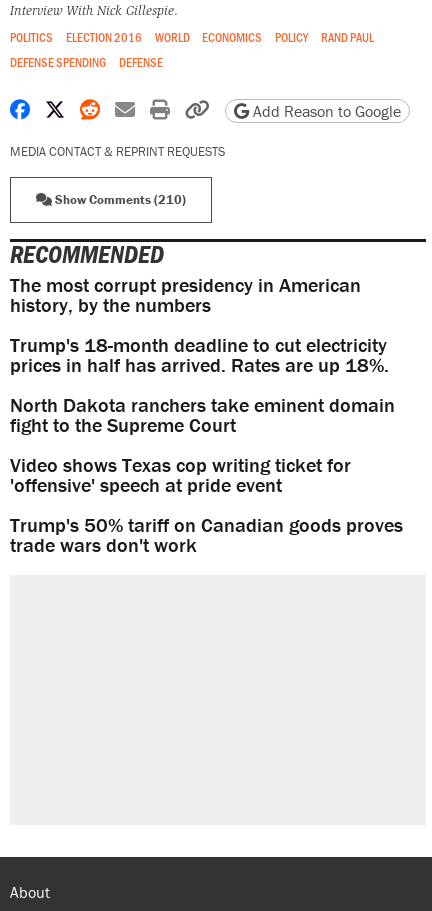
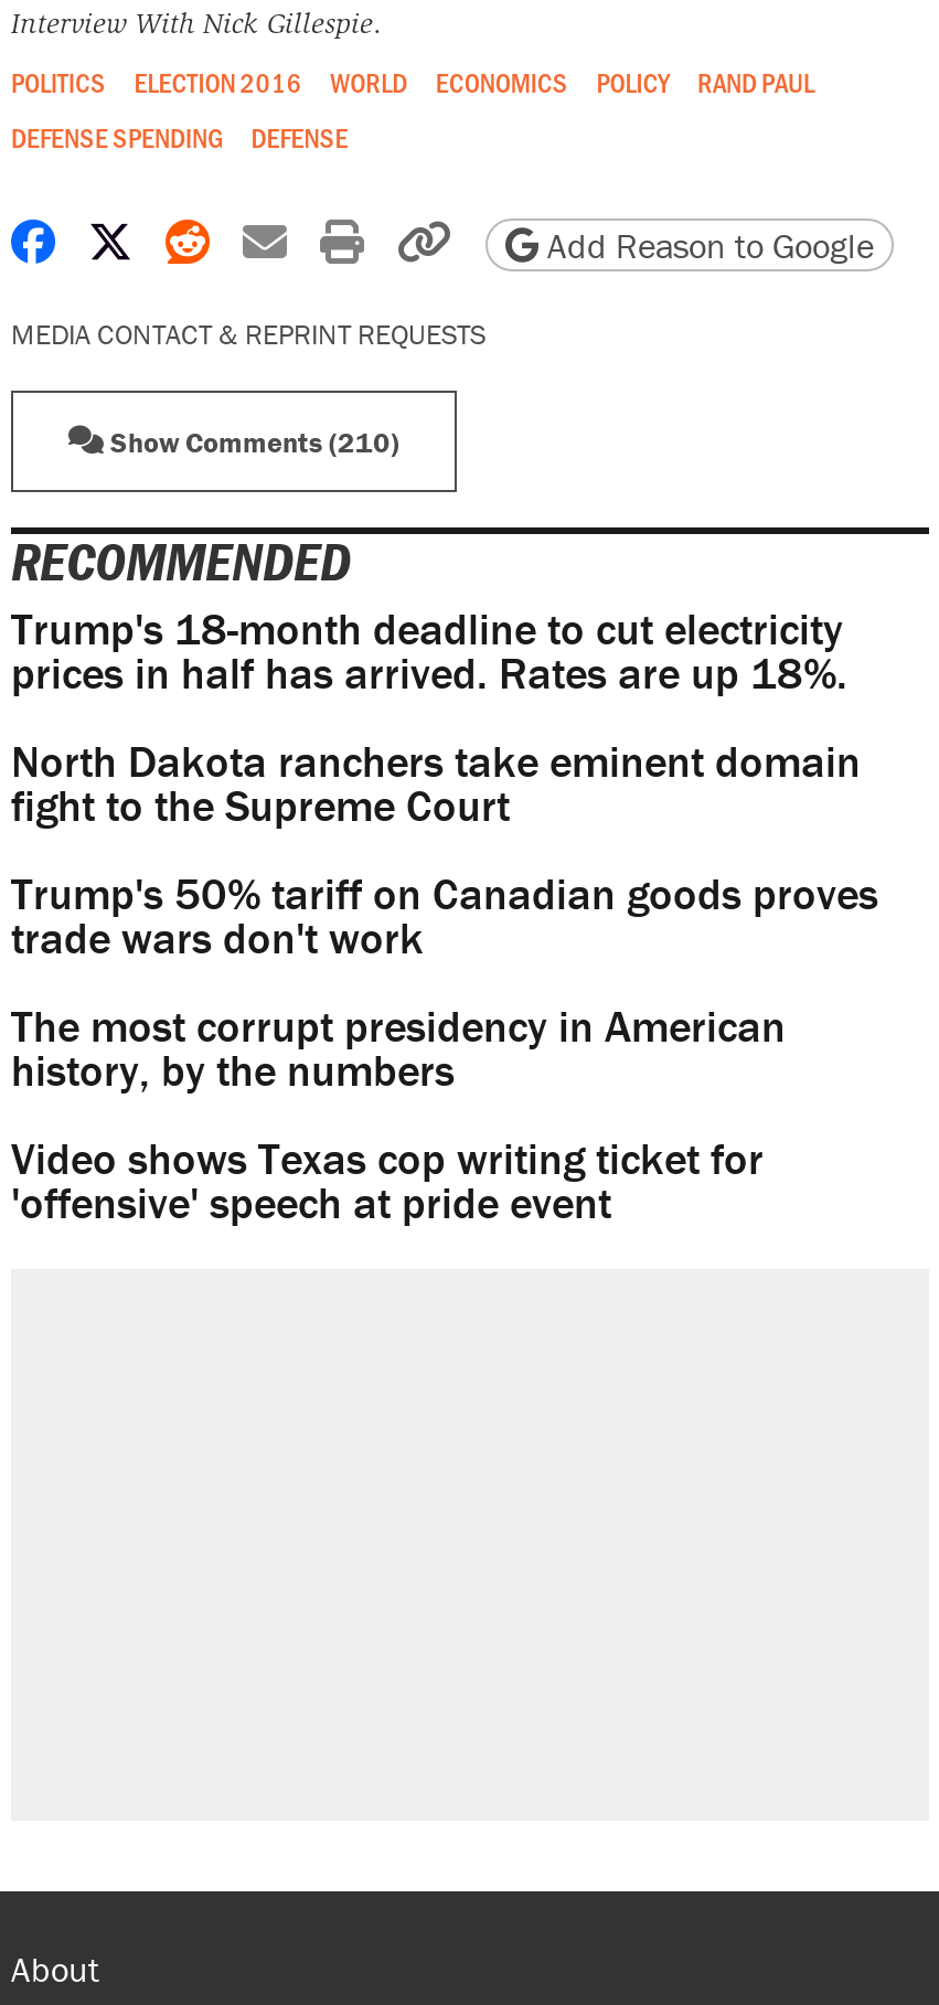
moved down: The most corrupt presidency in American | history, by the numbers

moved up: Trump's 18-month deadline to cut electricity | prices in half has arrived. Rates are up 18%. | North Dakota ranchers take eminent domain | fight to the Supreme Court

moved down: Video shows Texas cop writing ticket for | 'offensive' speech at pride event

moved up: Trump's 50% tariff on Canadian goods proves | trade wars don't work
